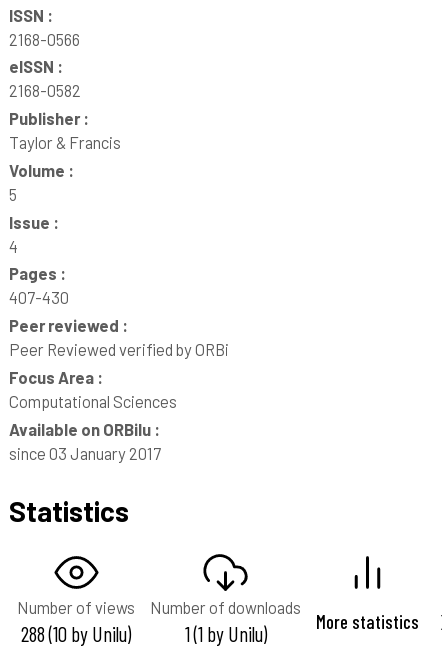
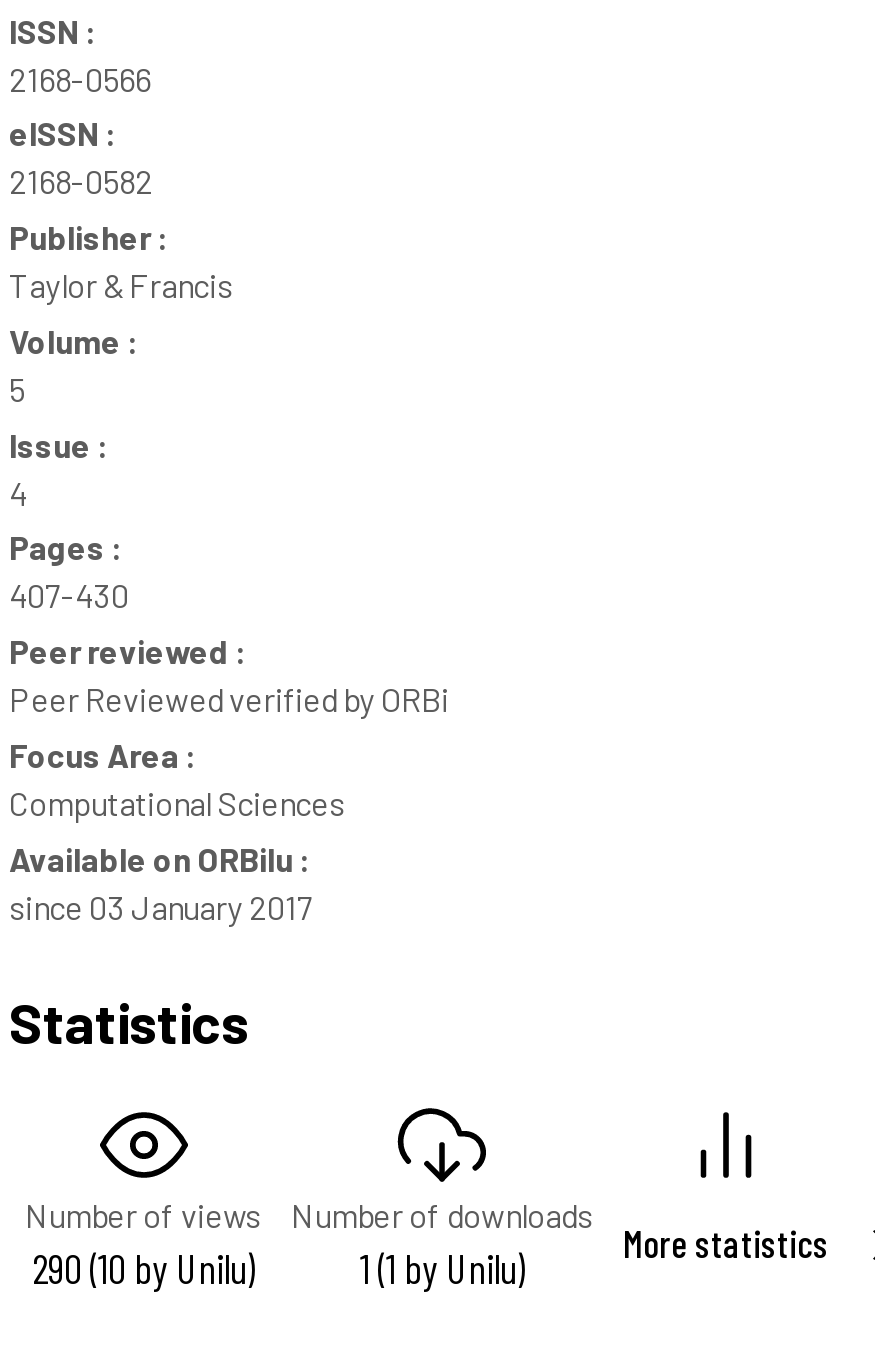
- 288 (10 by Unilu)
+ 290 (10 by Unilu)
